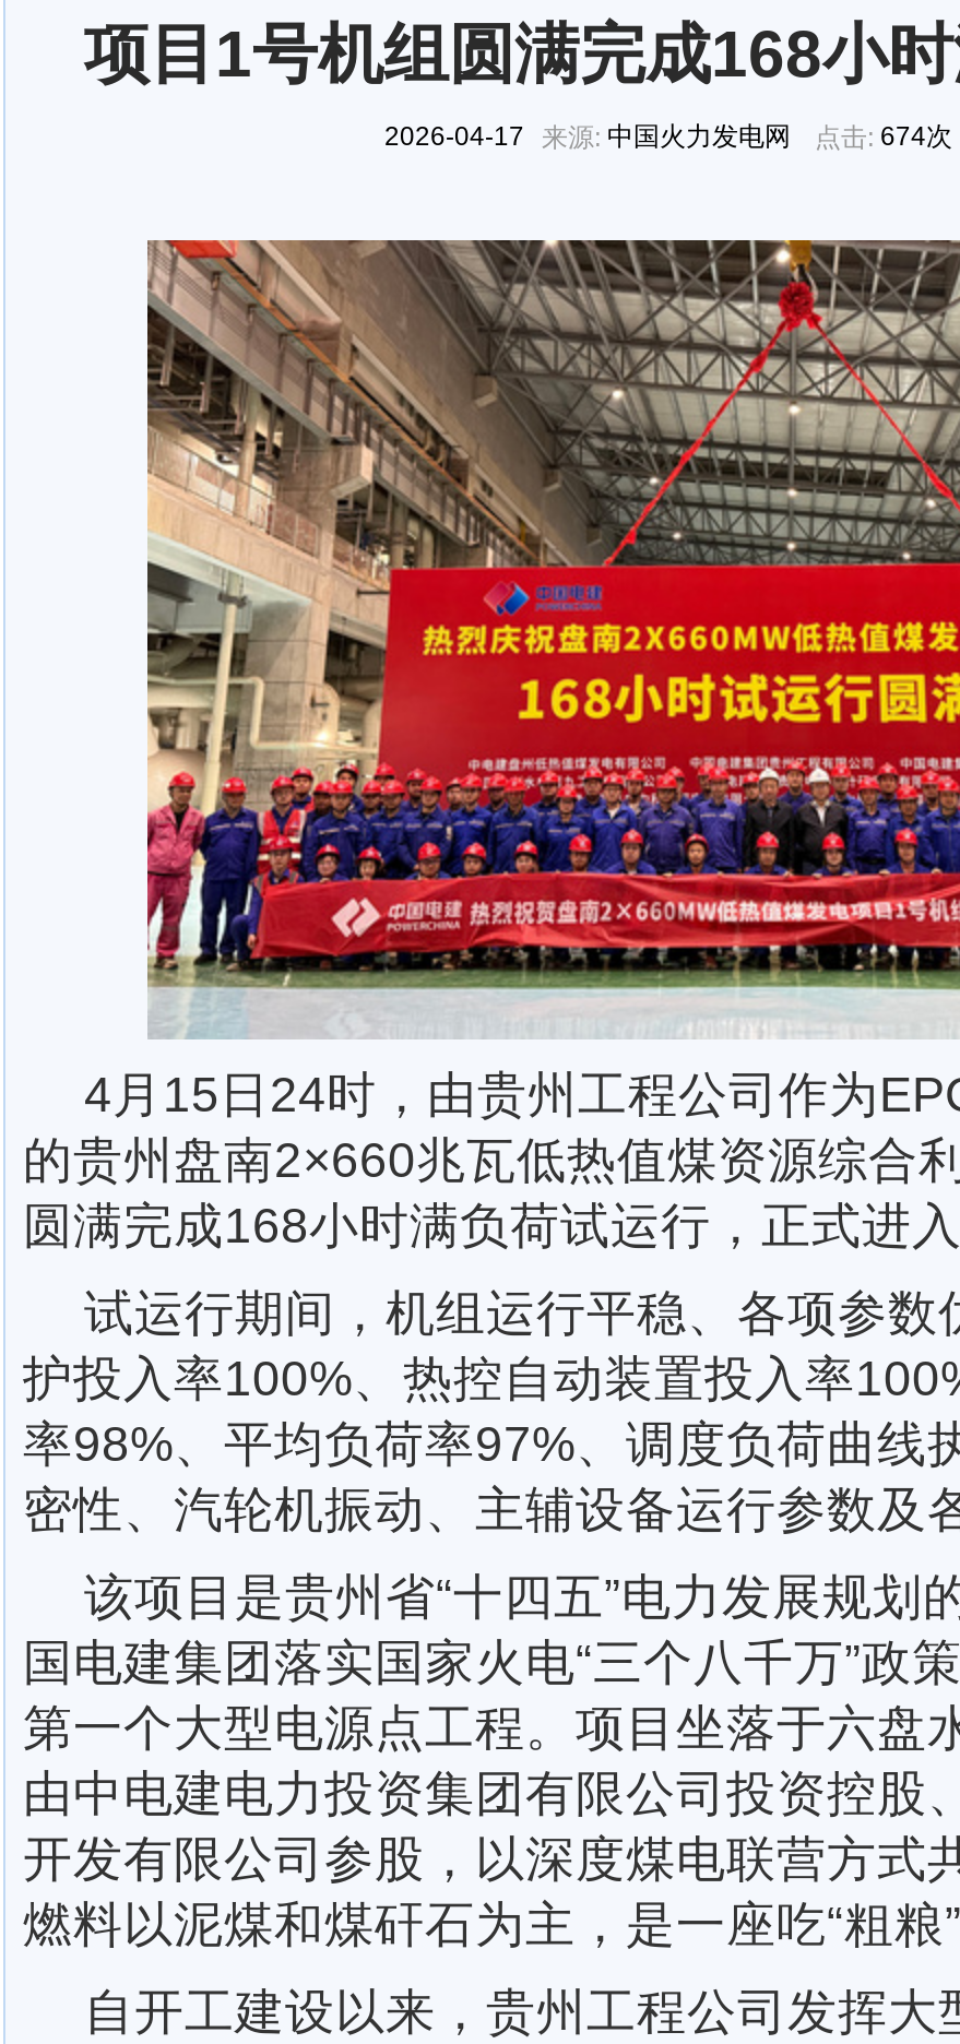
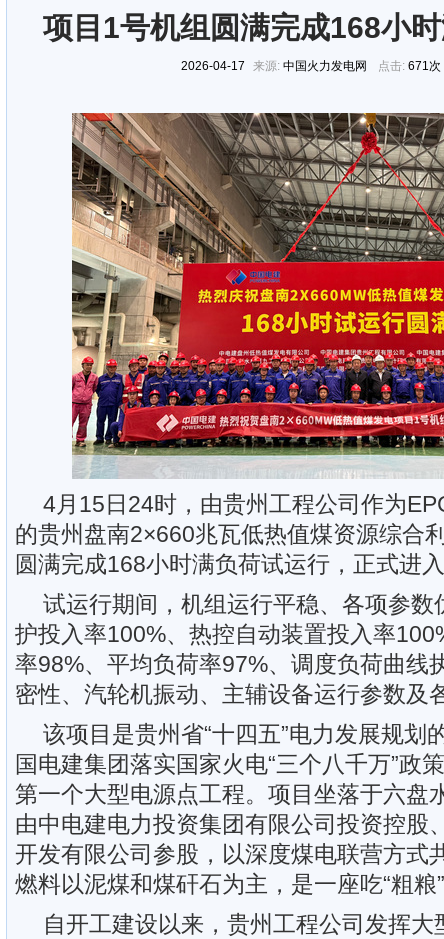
- 2026-04-17 来源: 中国火力发电网 点击: 674次
+ 2026-04-17 来源: 中国火力发电网 点击: 671次
